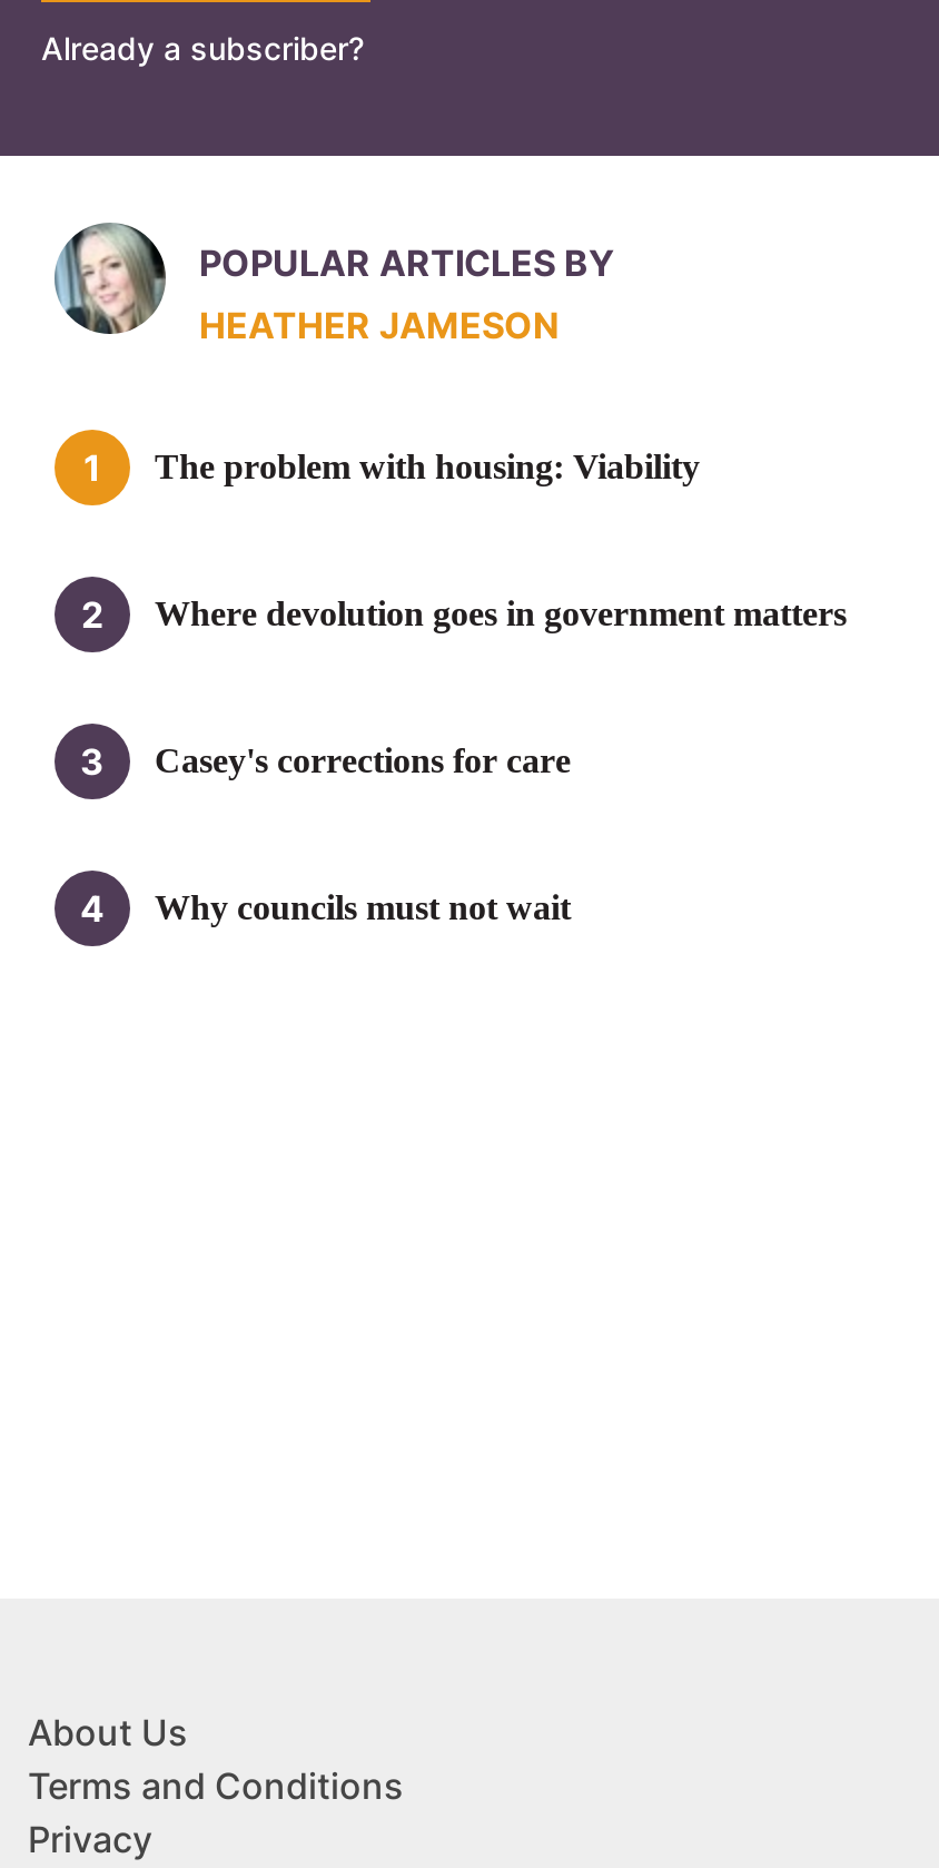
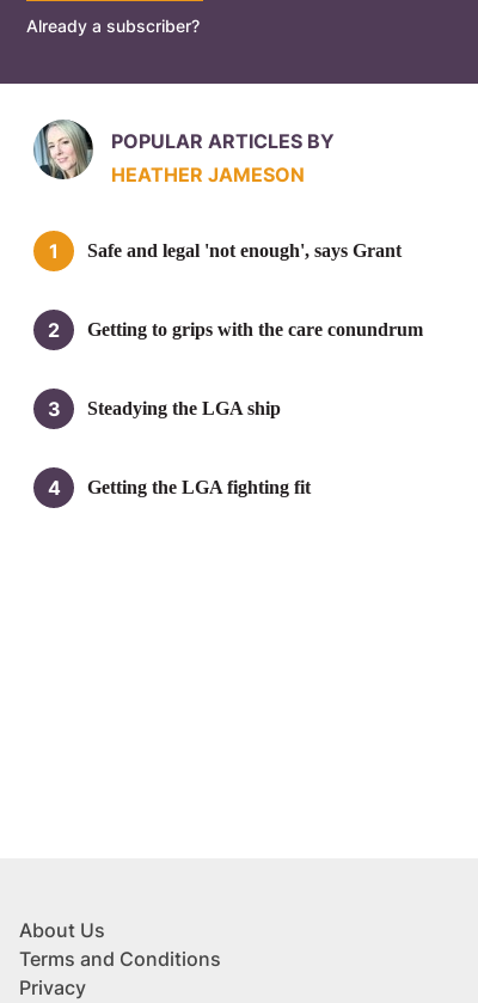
- The problem with housing: Viability
+ Safe and legal 'not enough', says Grant

- Where devolution goes in government matters
+ Getting to grips with the care conundrum

- Casey's corrections for care
+ Steadying the LGA ship

- Why councils must not wait
+ Getting the LGA fighting fit
